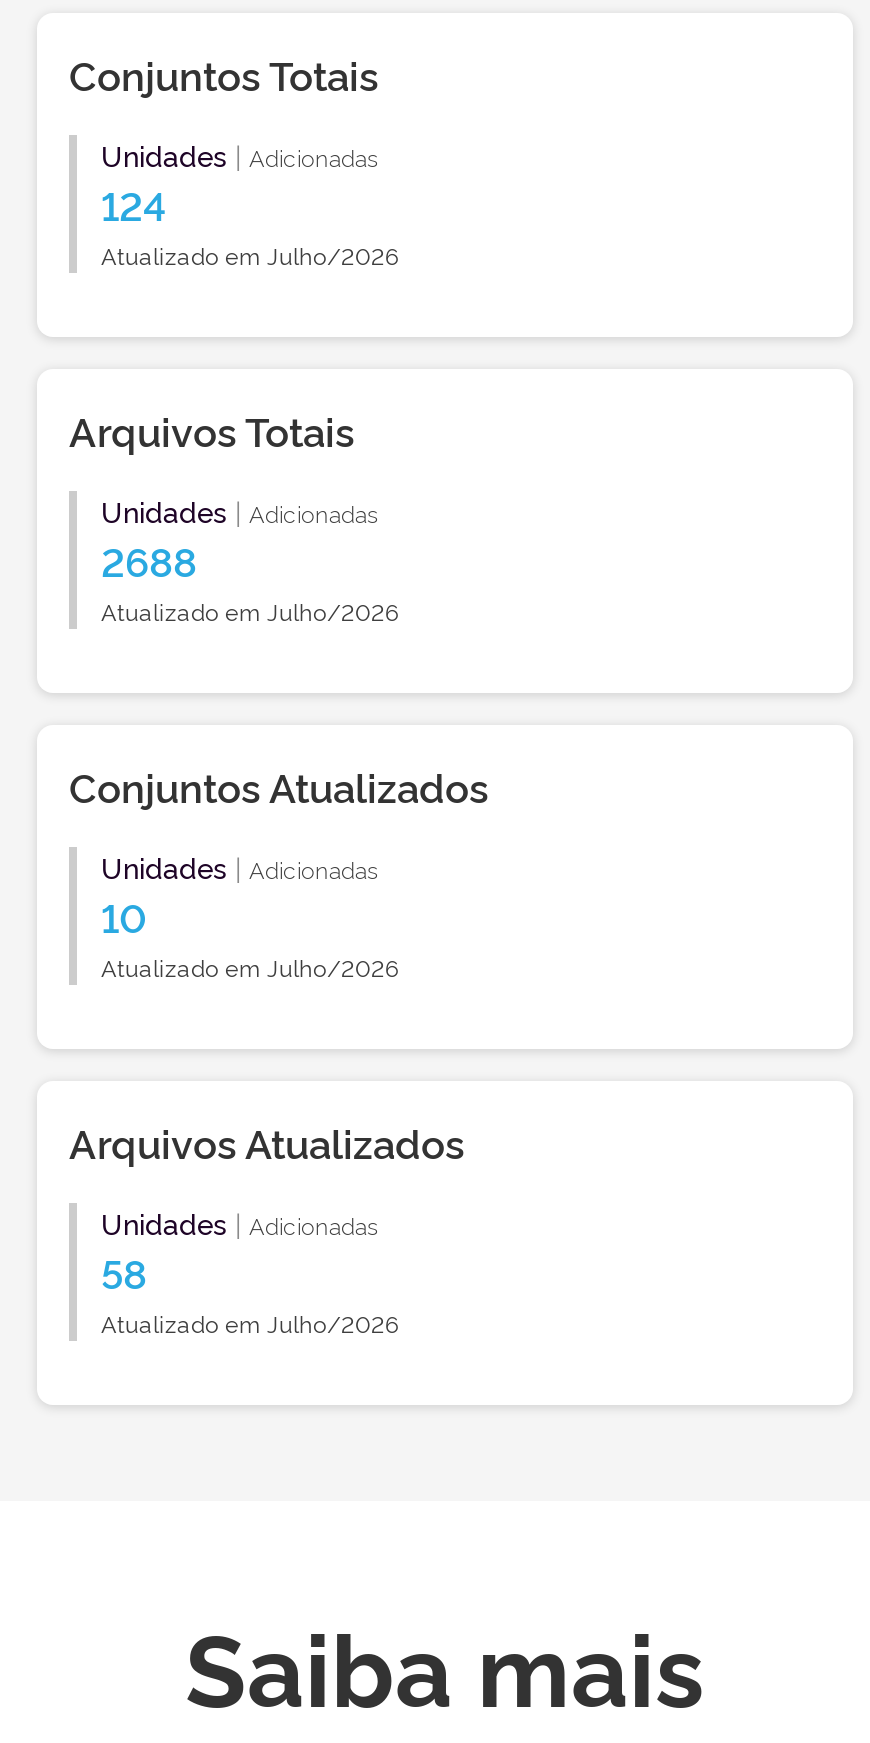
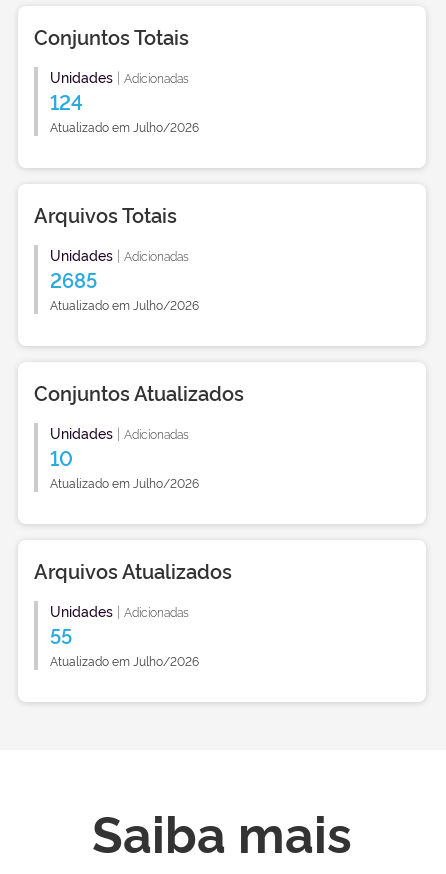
- 2688
+ 2685

- 58
+ 55
